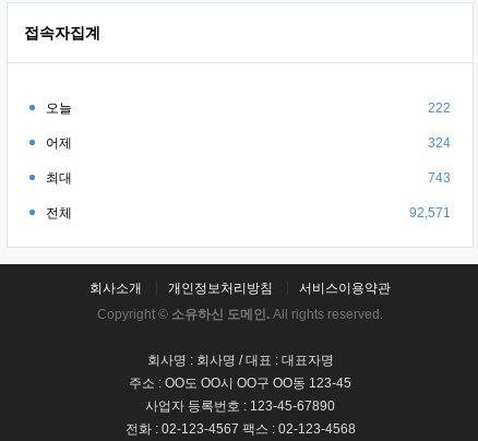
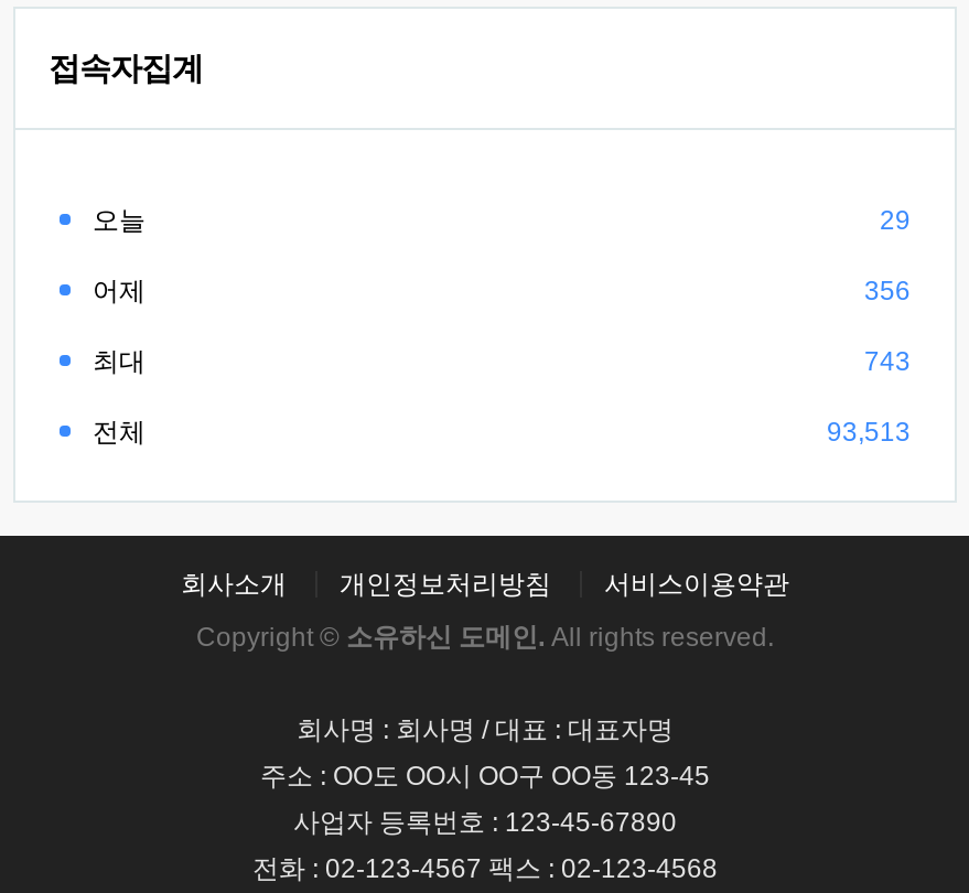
- 222
+ 29

- 324
+ 356

- 92,571
+ 93,513
